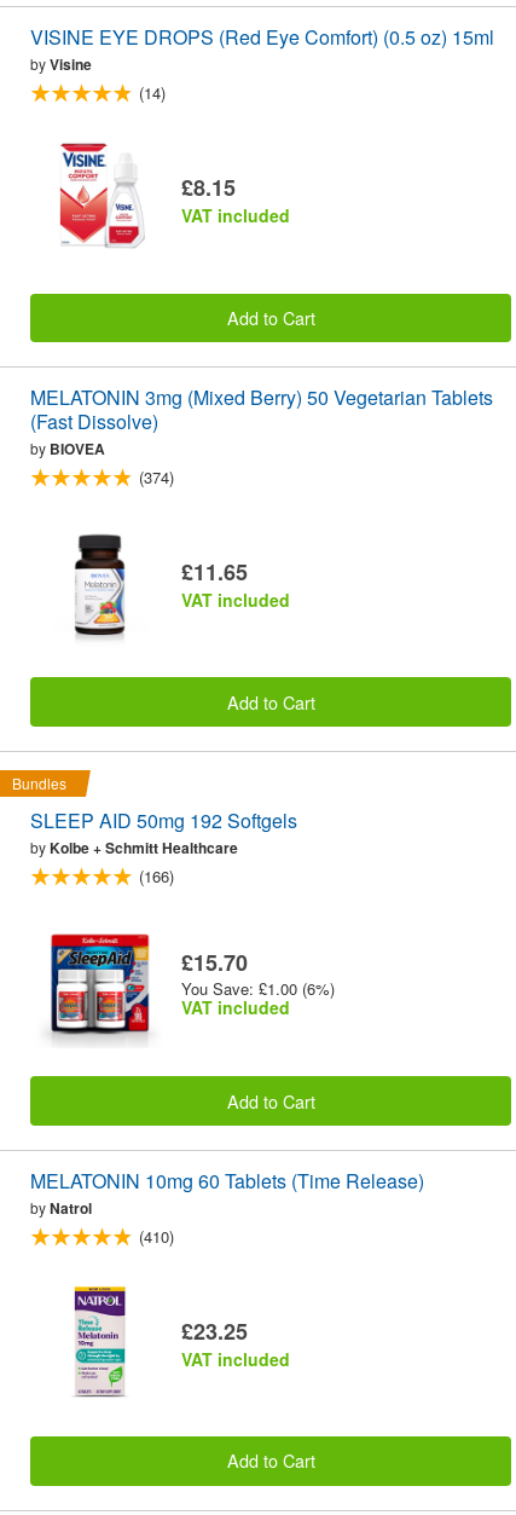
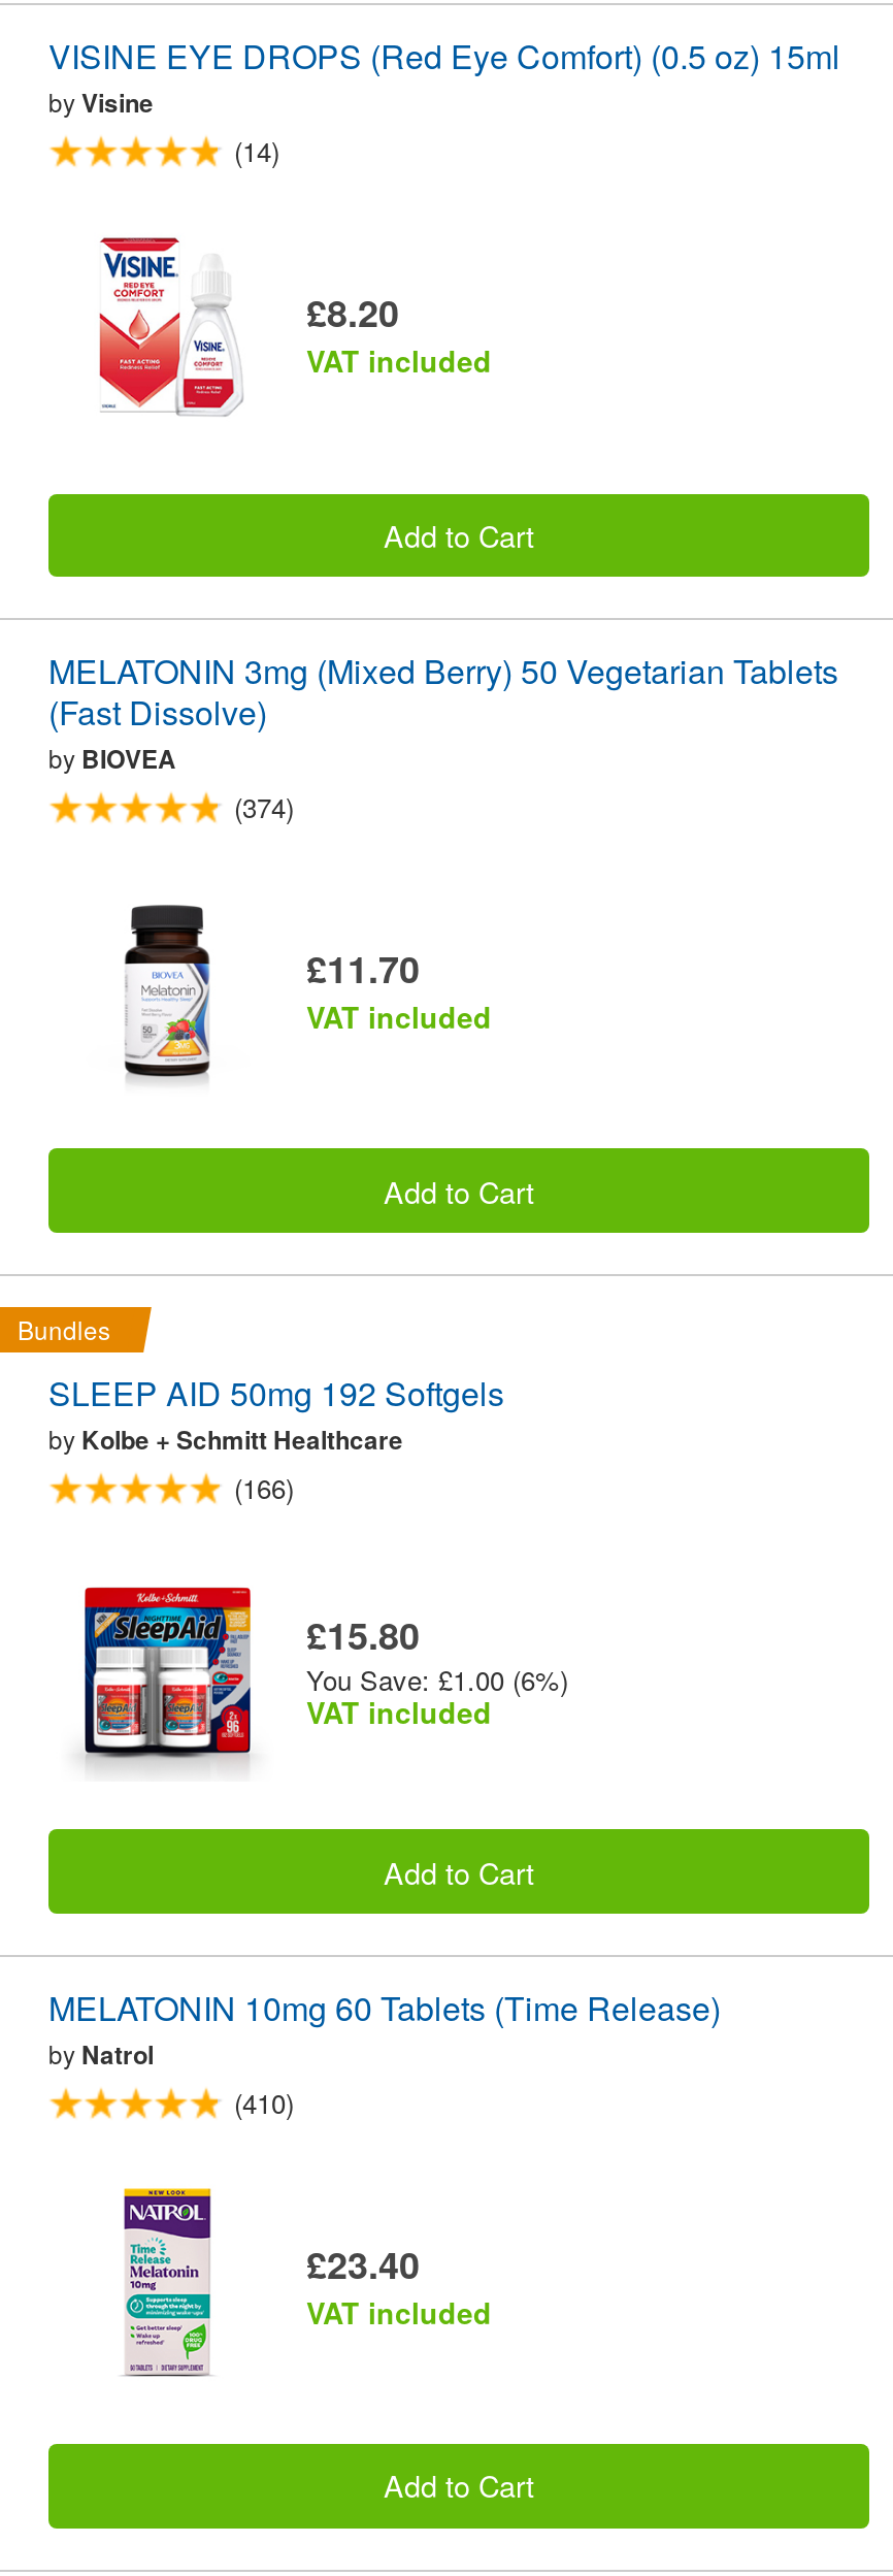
- £8.15
+ £8.20

- £11.65
+ £11.70

- £15.70
+ £15.80

- £23.25
+ £23.40
